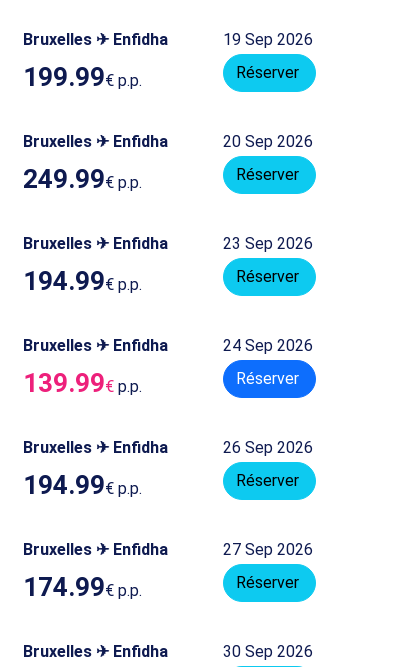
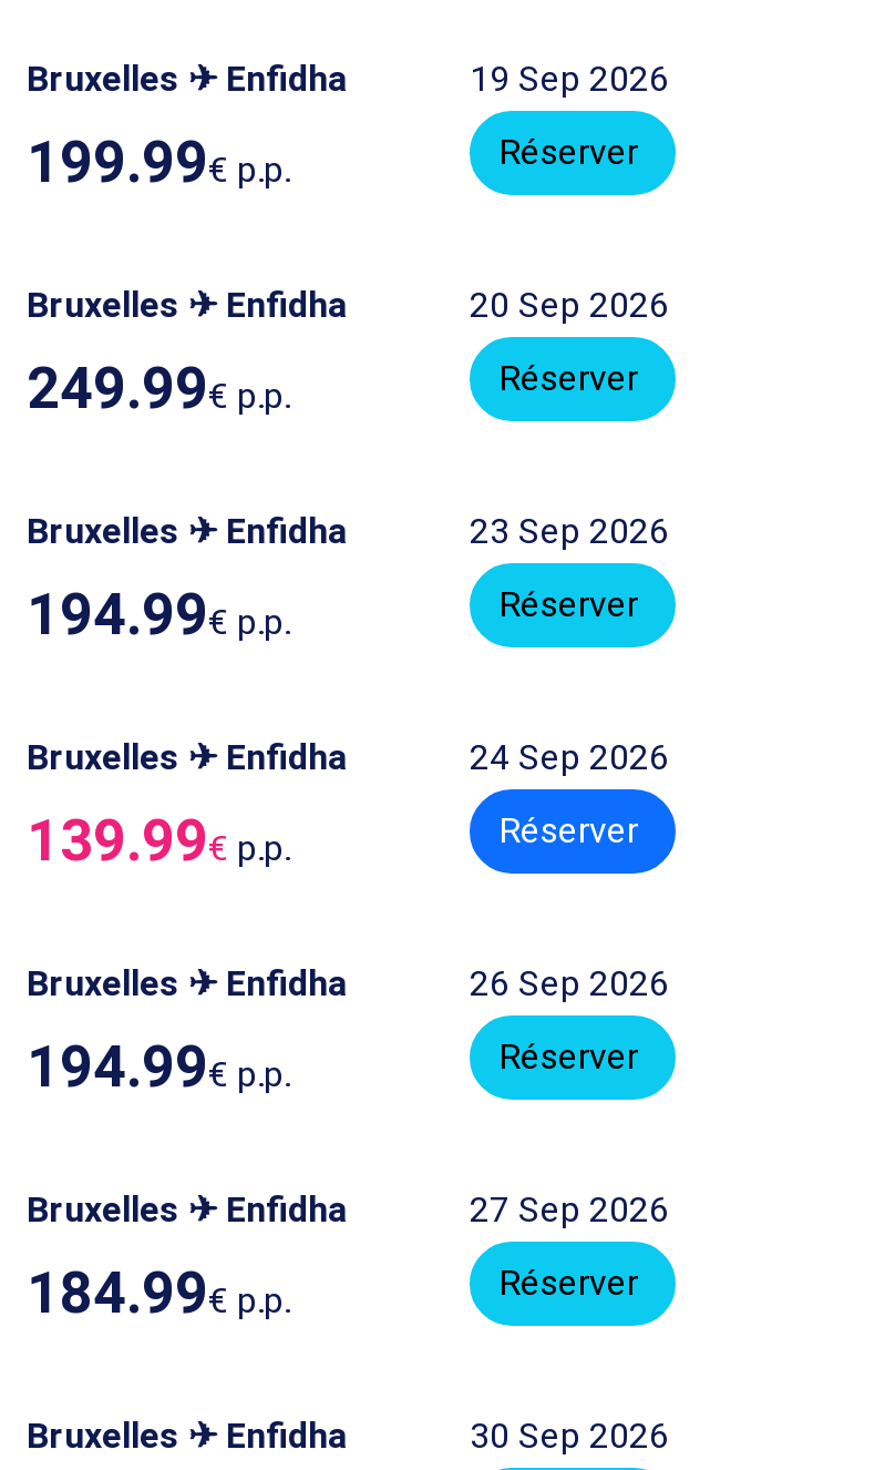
- 174.99€p.p.
+ 184.99€p.p.
